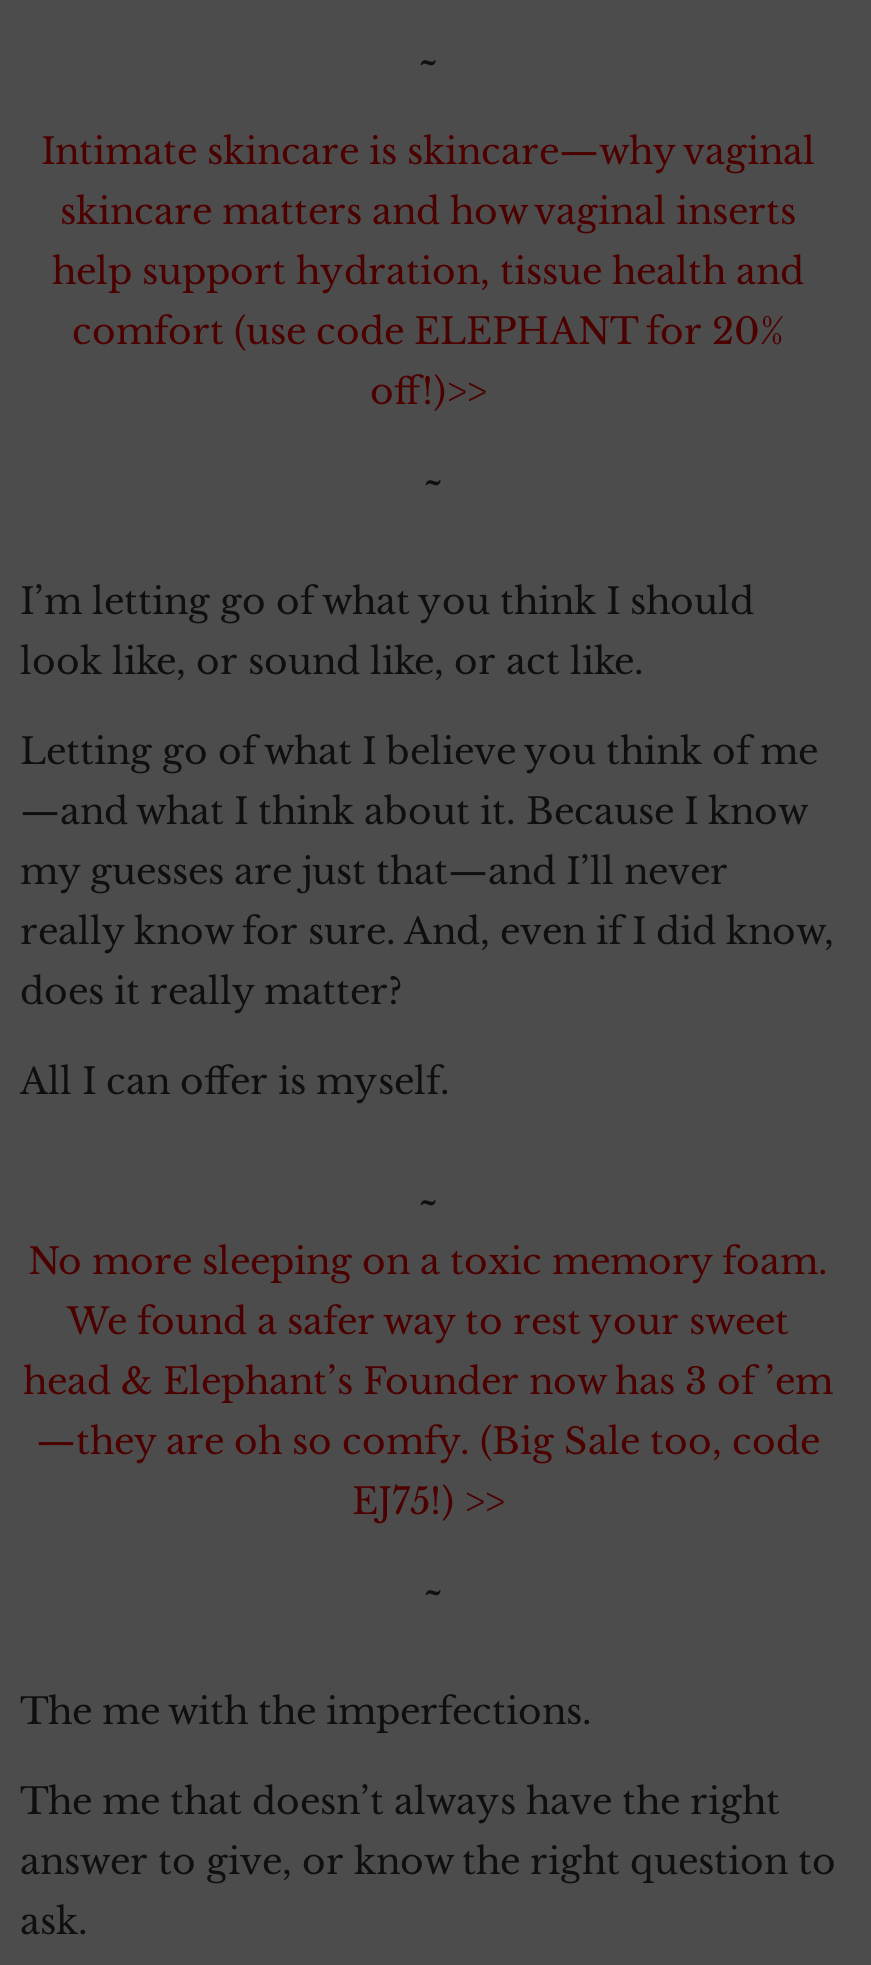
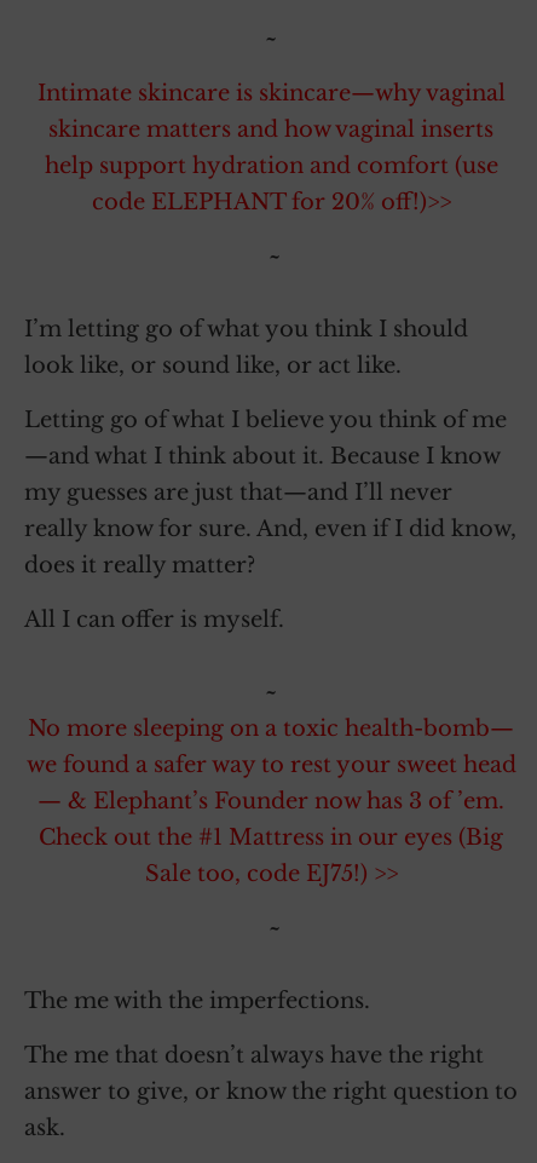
- help support hydration, tissue health and
- comfort (use code ELEPHANT for 20%
- off!)>>
+ help support hydration and comfort (use
+ code ELEPHANT for 20% off!)>>

- No more sleeping on a toxic memory foam.
- We found a safer way to rest your sweet
- head & Elephant’s Founder now has 3 of ’em
- —they are oh so comfy. (Big Sale too, code
- EJ75!) >>
+ No more sleeping on a toxic health-bomb—
+ we found a safer way to rest your sweet head
+ — & Elephant’s Founder now has 3 of ’em.
+ Check out the #1 Mattress in our eyes (Big
+ Sale too, code EJ75!) >>
